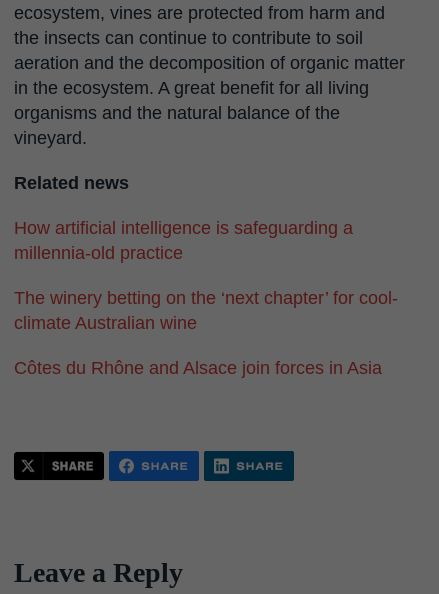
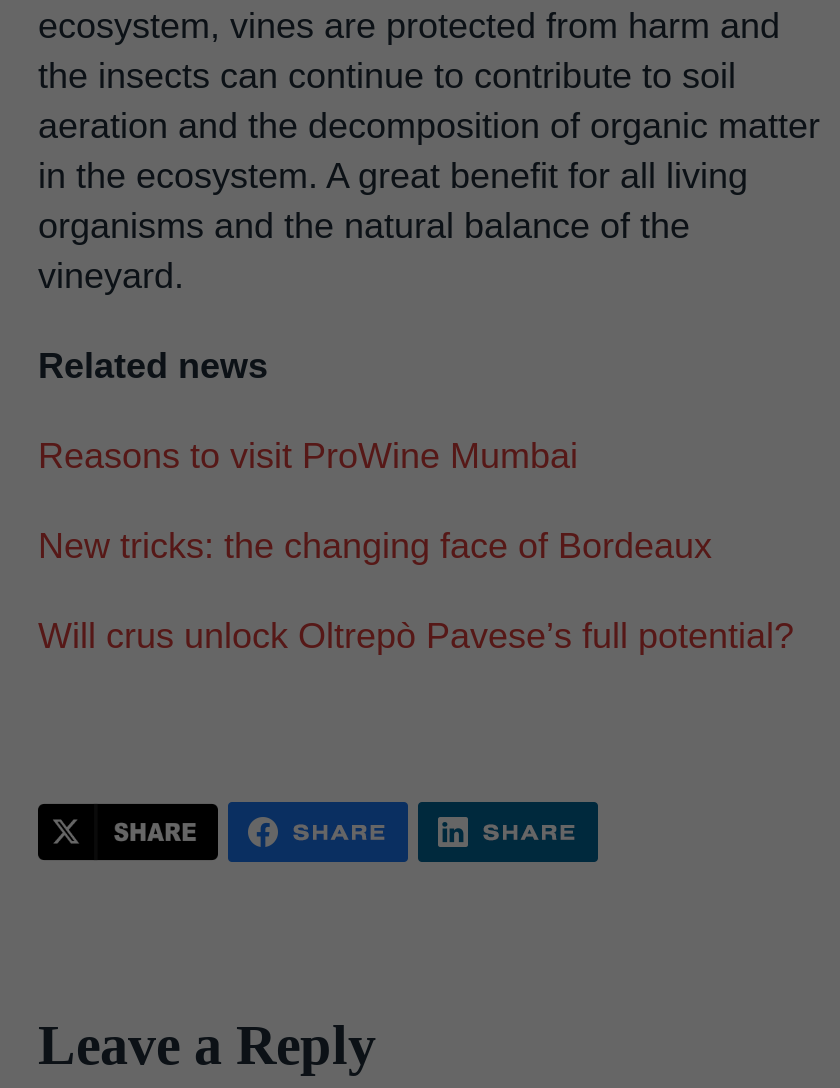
- How artificial intelligence is safeguarding a
- millennia-old practice
+ Reasons to visit ProWine Mumbai

- The winery betting on the ‘next chapter’ for cool-
- climate Australian wine
+ New tricks: the changing face of Bordeaux

- Côtes du Rhône and Alsace join forces in Asia
+ Will crus unlock Oltrepò Pavese’s full potential?
